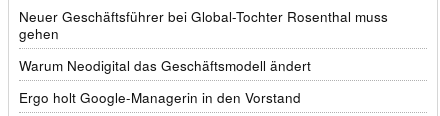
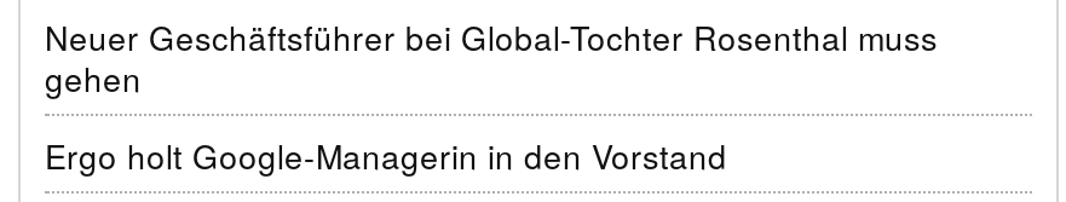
- Warum Neodigital das Geschäftsmodell ändert
